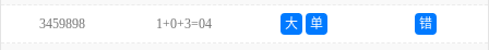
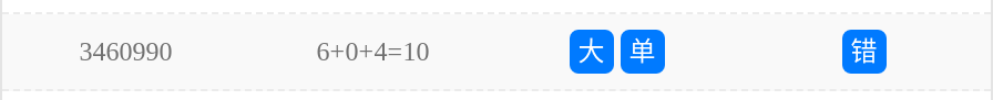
- 3459898
+ 3460990

- 1+0+3=04
+ 6+0+4=10
